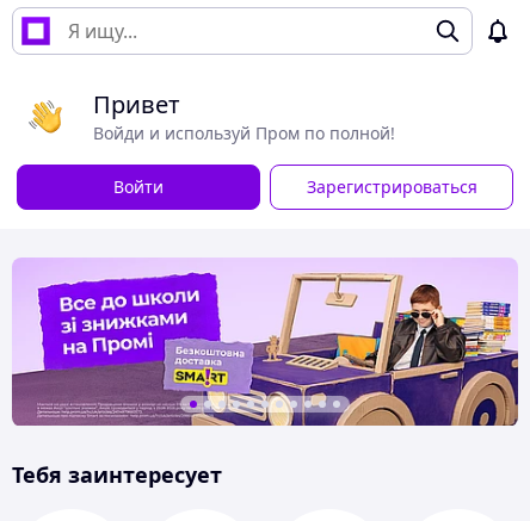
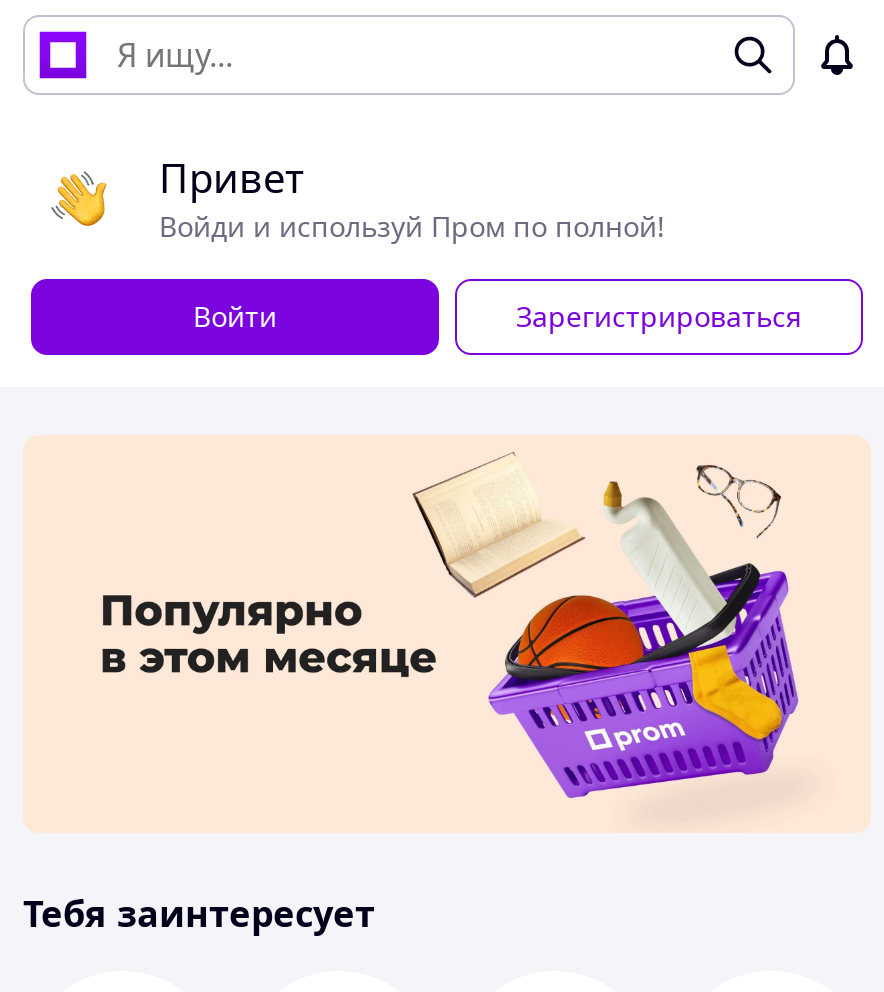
- [image]
+ [image]
